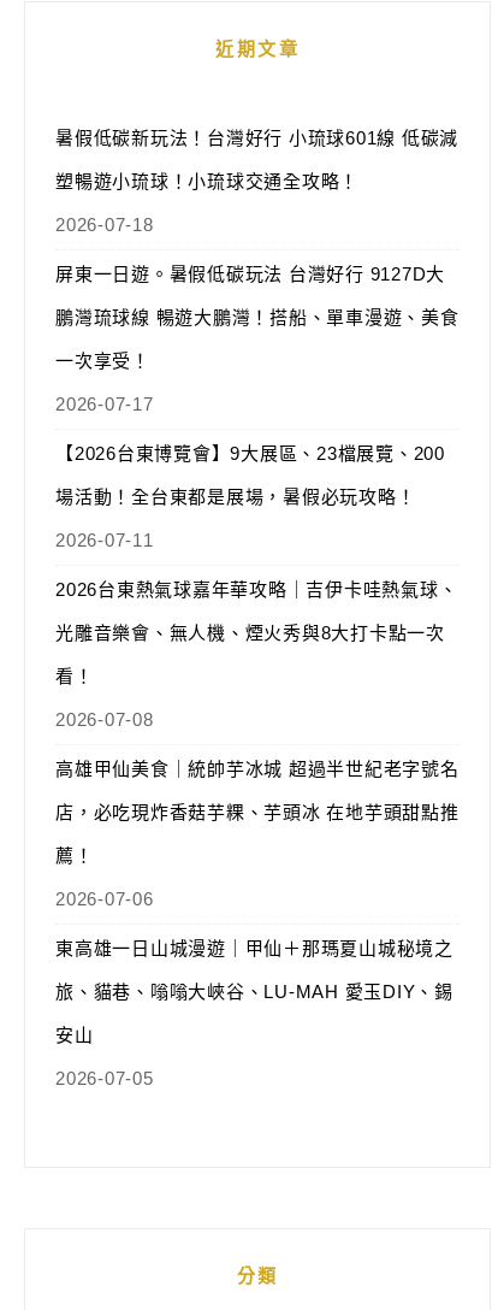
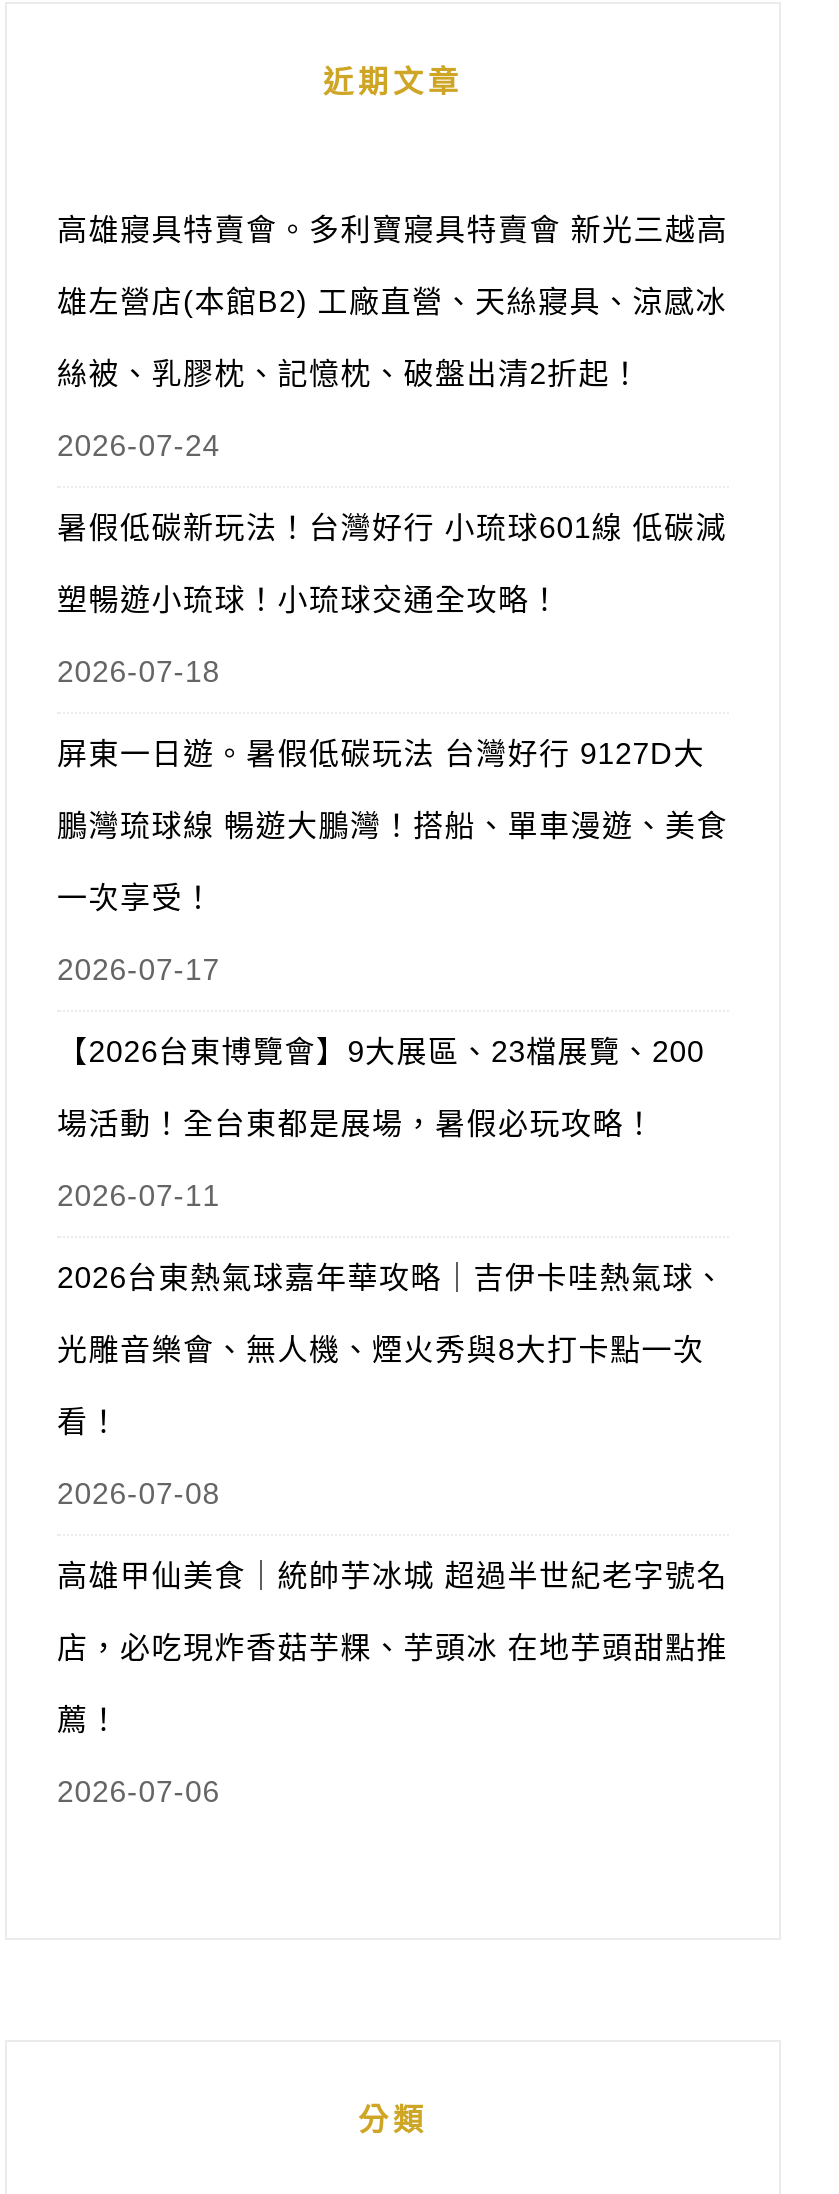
+ 高雄寢具特賣會。多利寶寢具特賣會 新光三越高
+ 雄左營店(本館B2) 工廠直營、天絲寢具、涼感冰
+ 絲被、乳膠枕、記憶枕、破盤出清2折起！
+ 2026-07-24

moved down: 暑假低碳新玩法！台灣好行 小琉球601線 低碳減 | 塑暢遊小琉球！小琉球交通全攻略！ | 2026-07-18 | ... | 薦！ | 2026-07-06

- 東高雄一日山城漫遊｜甲仙＋那瑪夏山城秘境之
- 旅、貓巷、嗡嗡大峽谷、LU-MAH 愛玉DIY、錫
- 安山
- 2026-07-05
